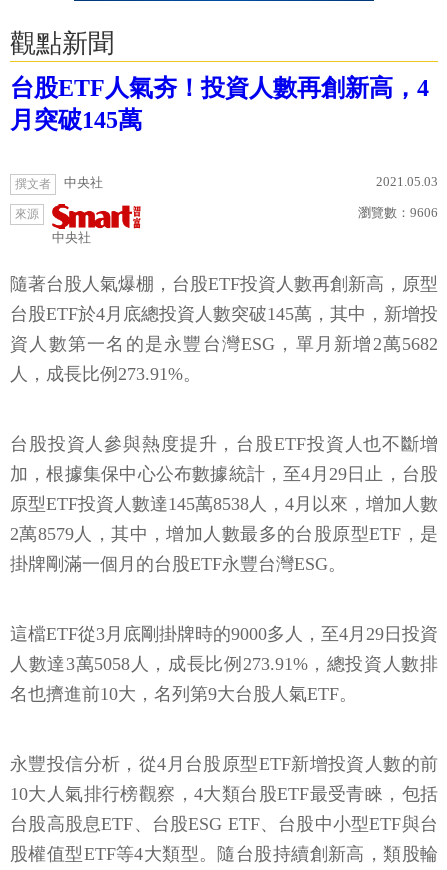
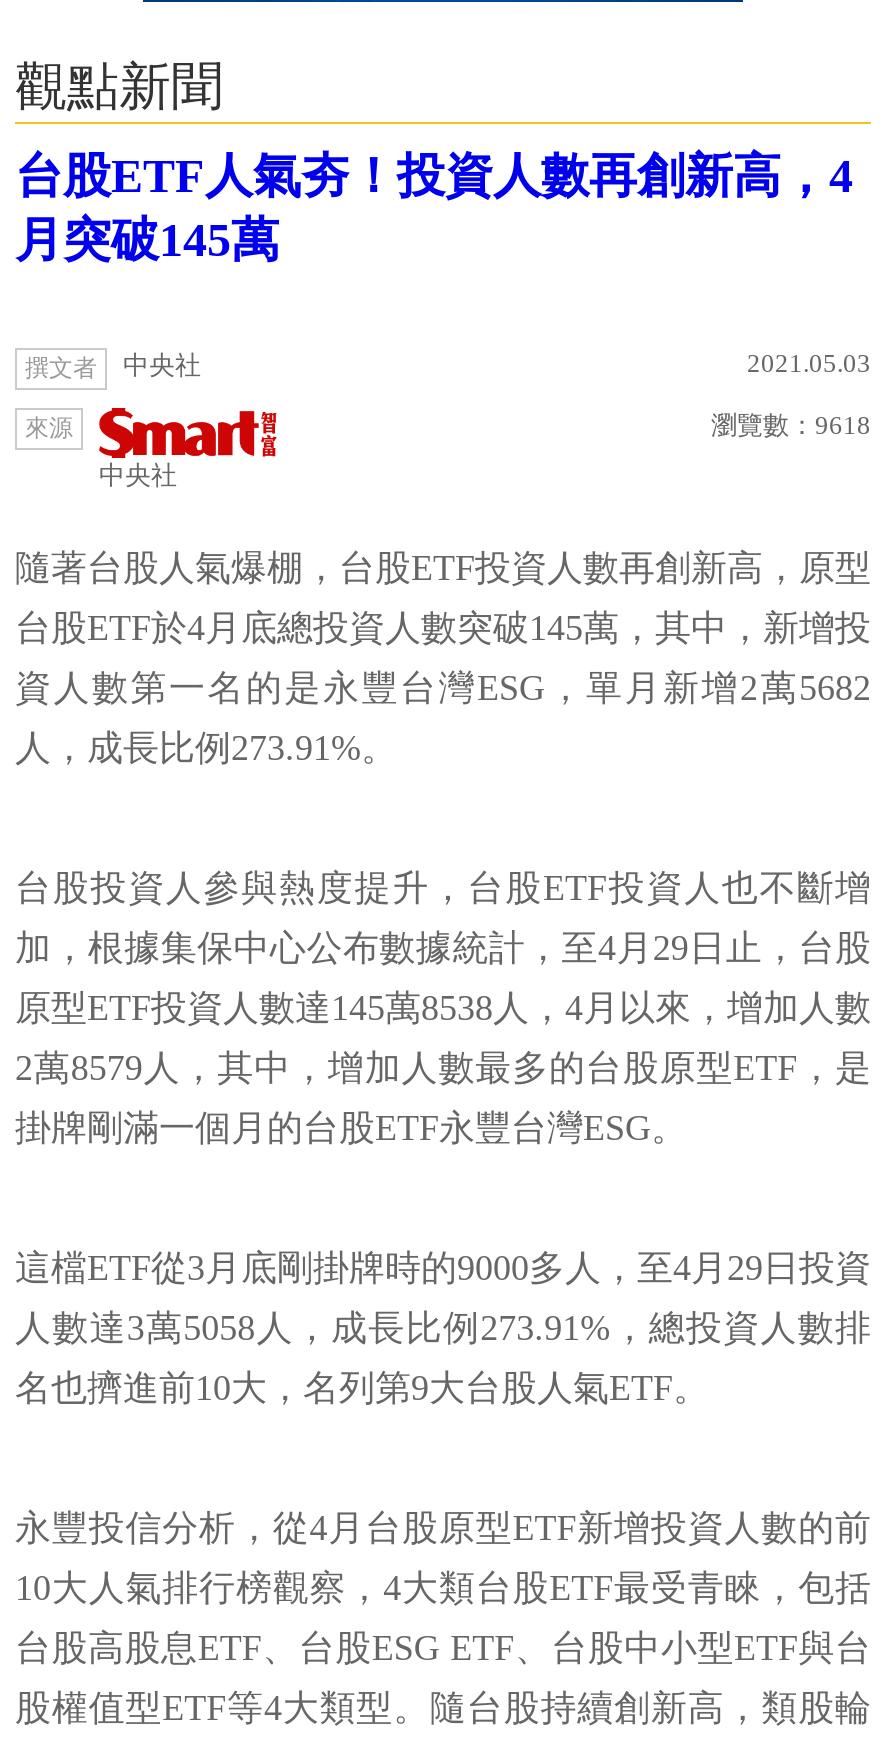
- 瀏覽數：9606
+ 瀏覽數：9618
